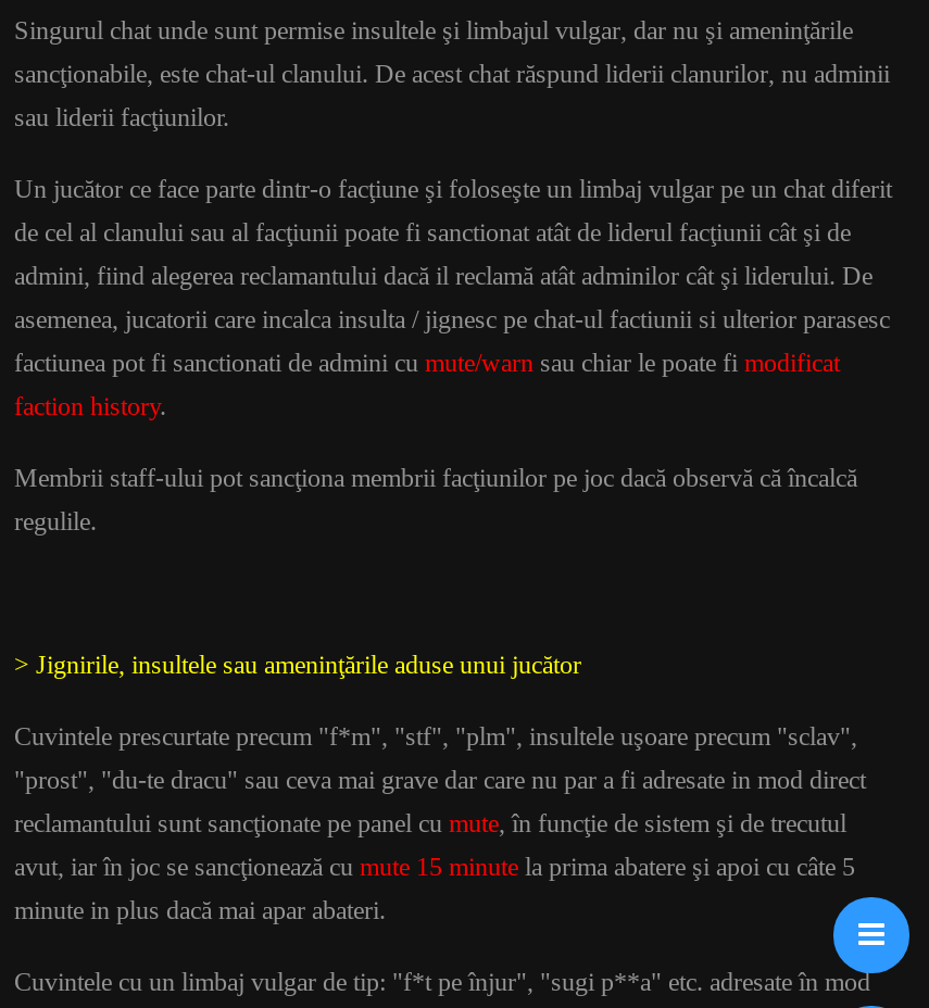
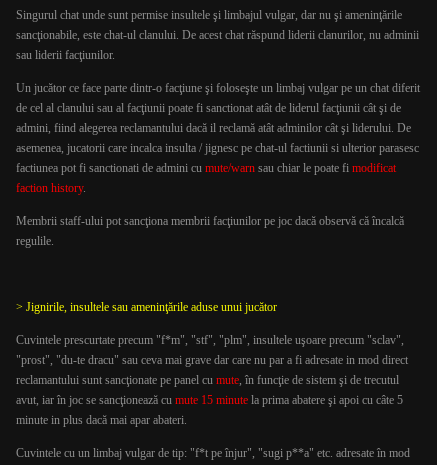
- [image]
